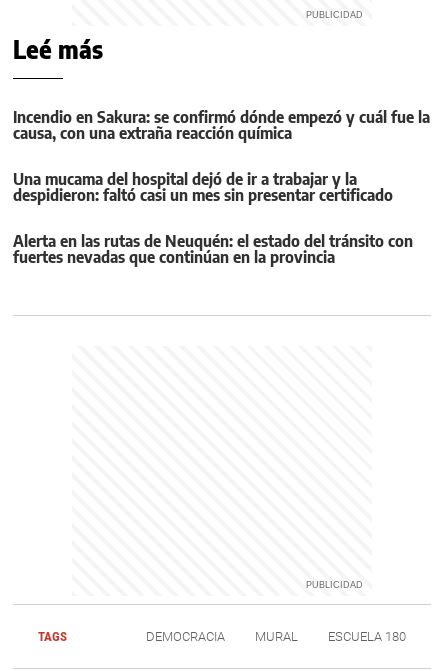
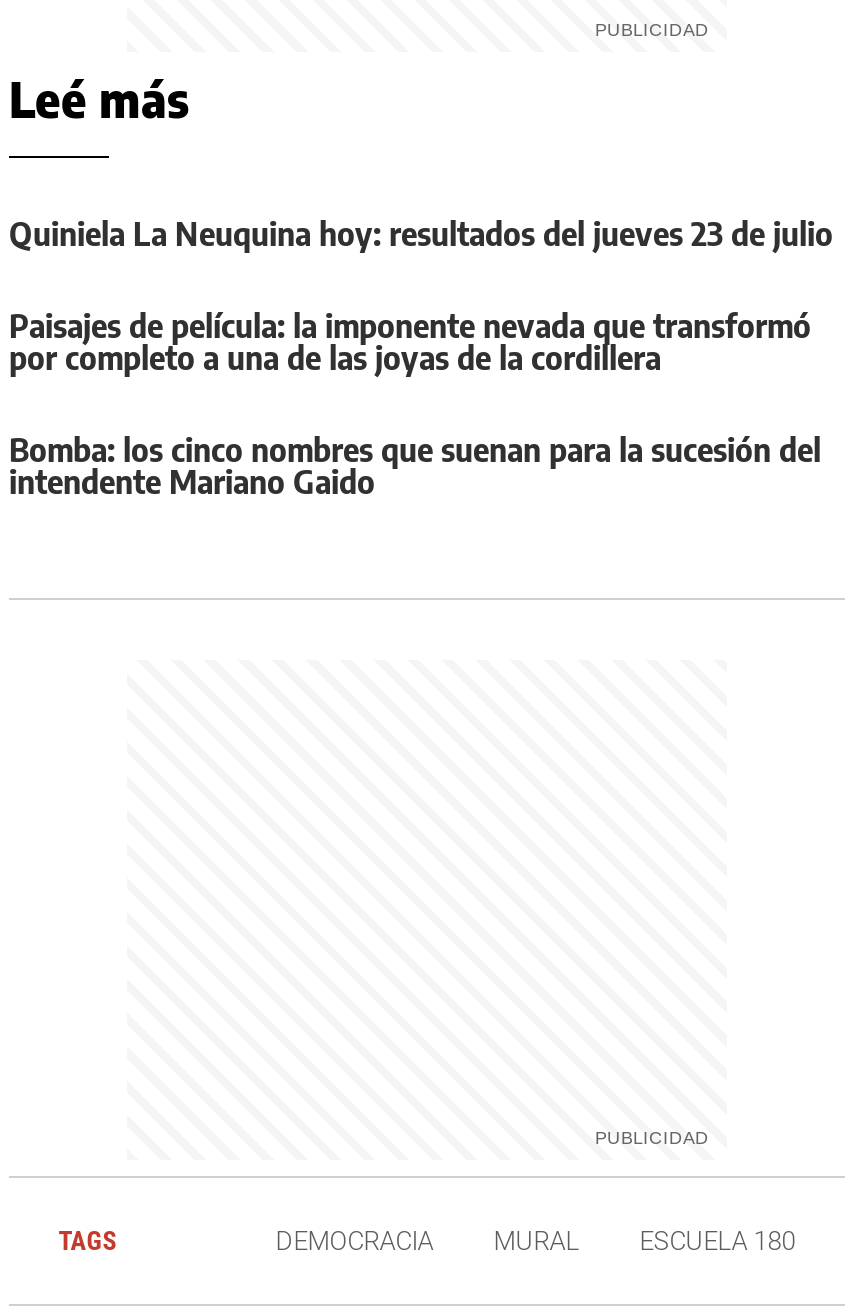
- Incendio en Sakura: se confirmó dónde empezó y cuál fue la
- causa, con una extraña reacción química
+ Quiniela La Neuquina hoy: resultados del jueves 23 de julio

- Una mucama del hospital dejó de ir a trabajar y la
- despidieron: faltó casi un mes sin presentar certificado
+ Paisajes de película: la imponente nevada que transformó
+ por completo a una de las joyas de la cordillera

- Alerta en las rutas de Neuquén: el estado del tránsito con
- fuertes nevadas que continúan en la provincia
+ Bomba: los cinco nombres que suenan para la sucesión del
+ intendente Mariano Gaido
